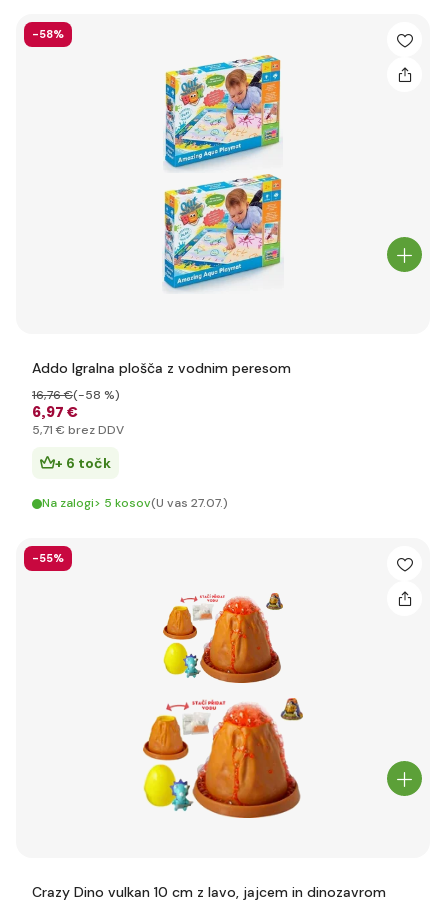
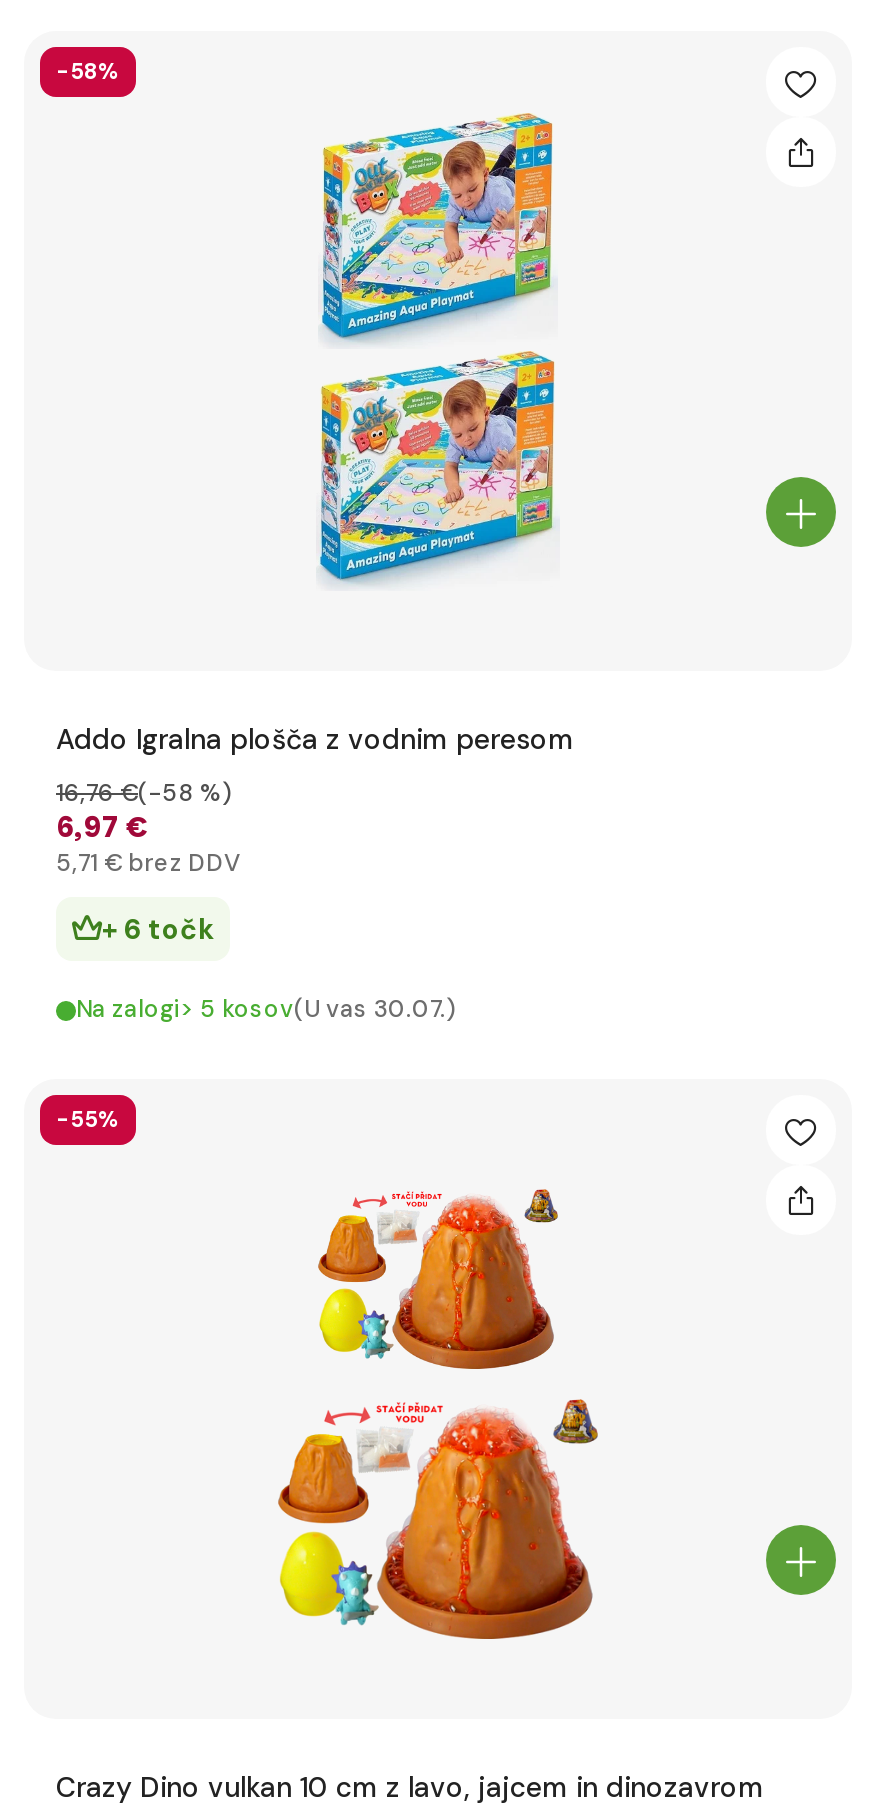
- Na zalogi> 5 kosov(U vas 27.07.)
+ Na zalogi> 5 kosov(U vas 30.07.)
